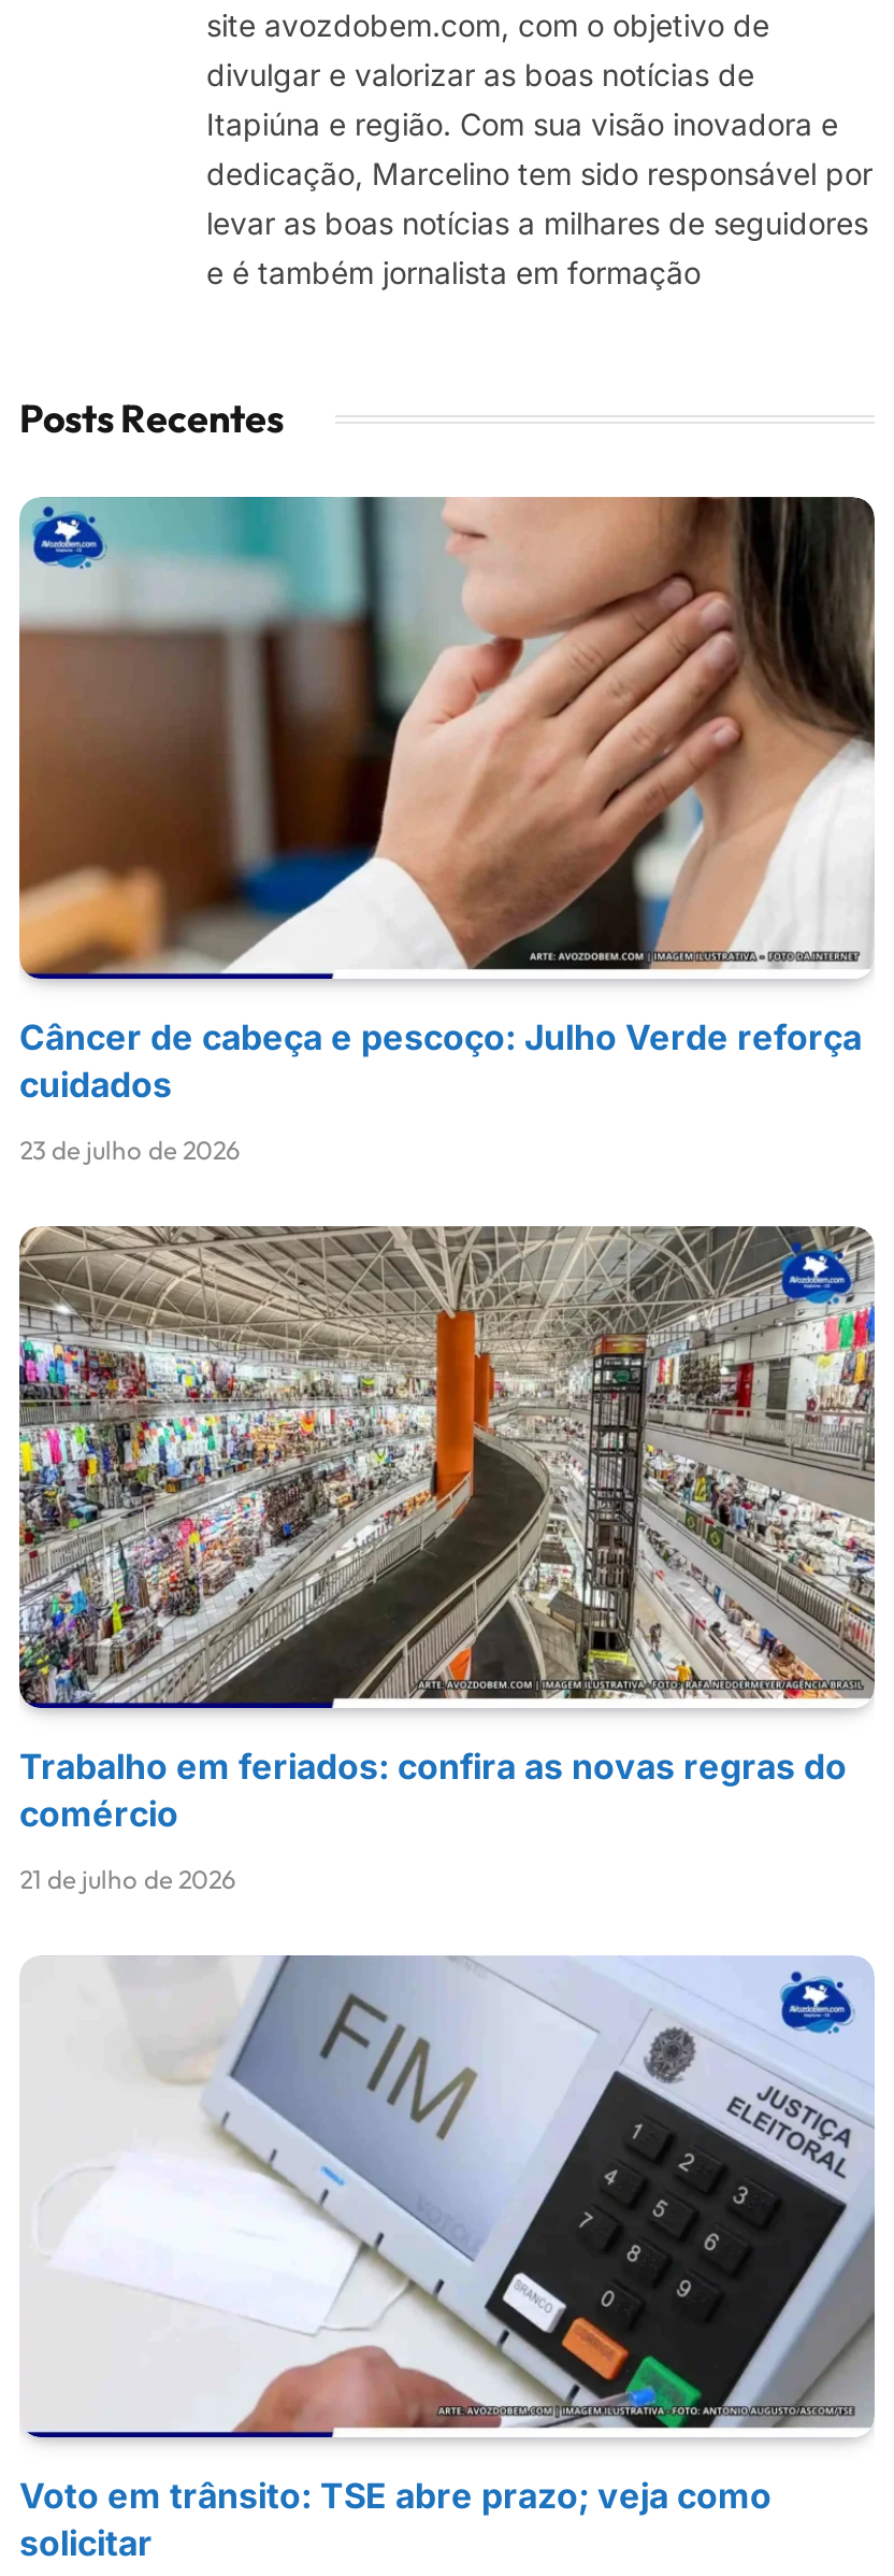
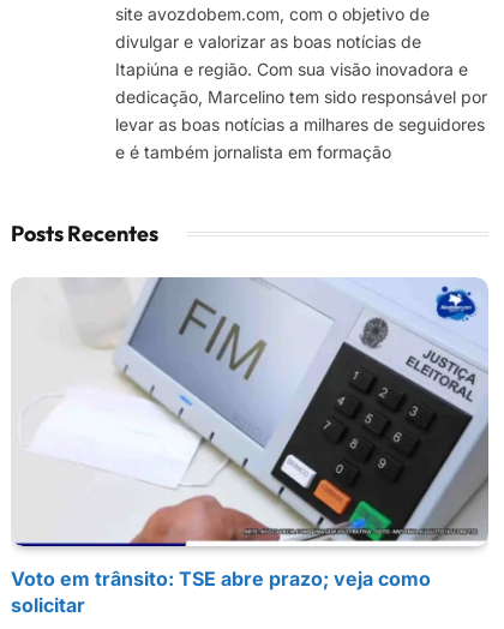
- [image]
- Câncer de cabeça e pescoço: Julho Verde reforça
- cuidados
- 23 de julho de 2026

- [image]
- Trabalho em feriados: confira as novas regras do
- comércio
- 21 de julho de 2026
